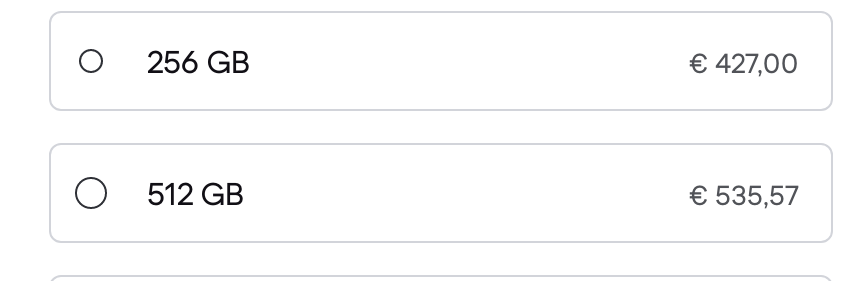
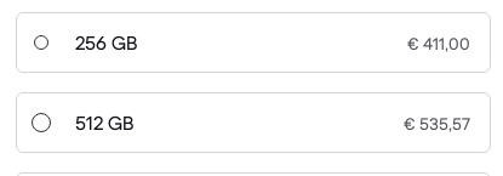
- € 427,00
+ € 411,00
